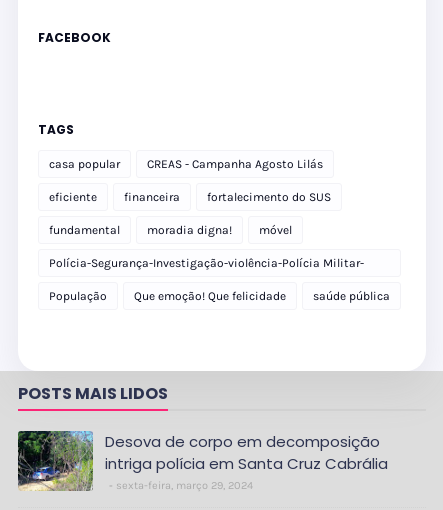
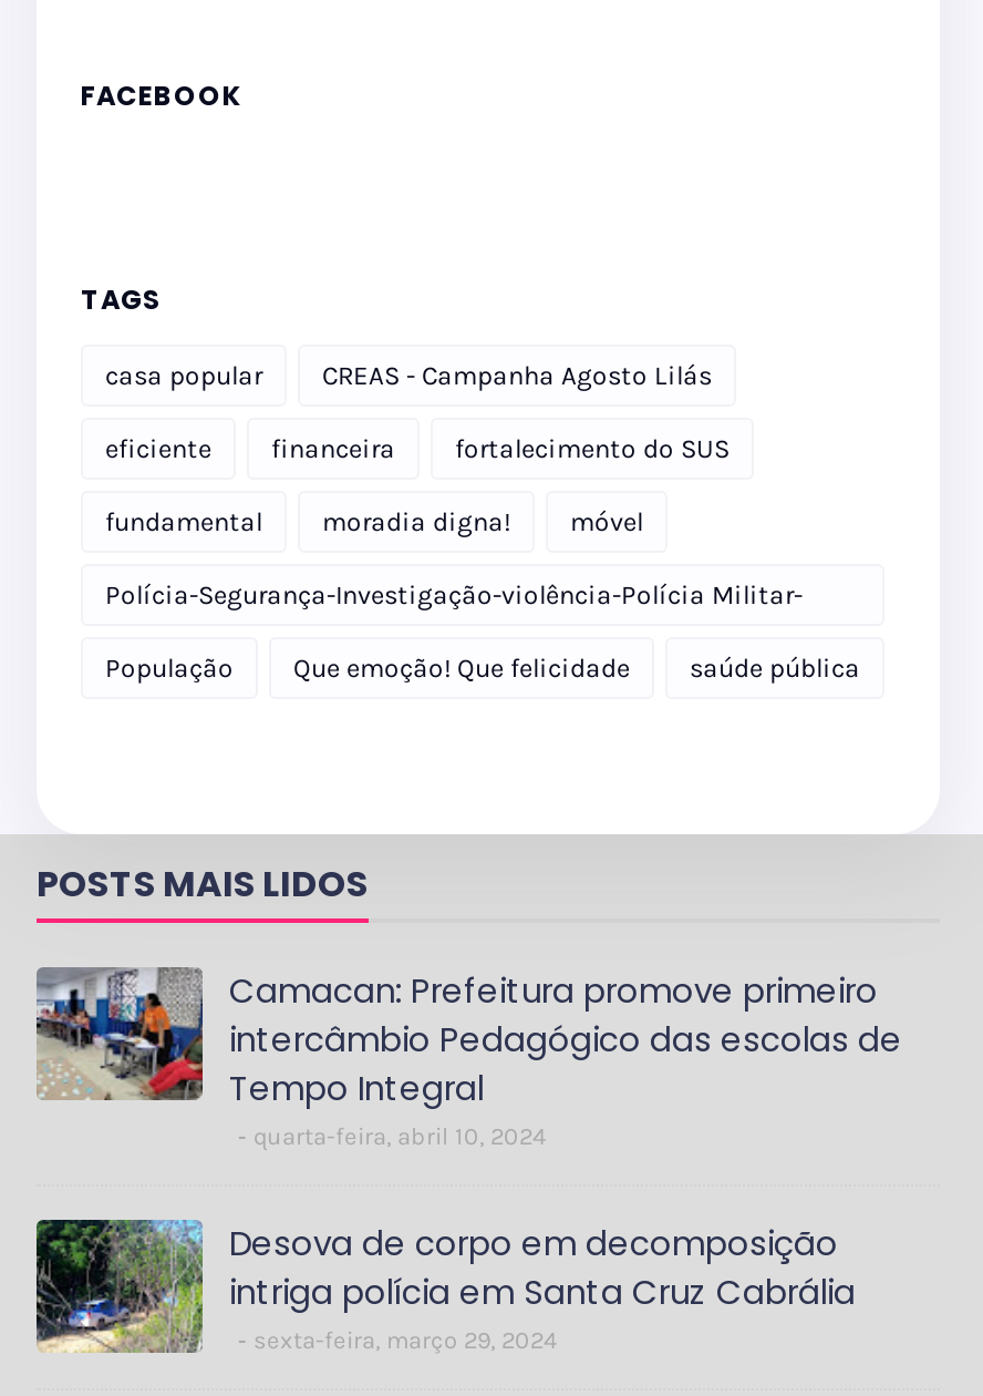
+ [image]
+ Camacan: Prefeitura promove primeiro
+ intercâmbio Pedagógico das escolas de
+ Tempo Integral
+ quarta-feira, abril 10, 2024
